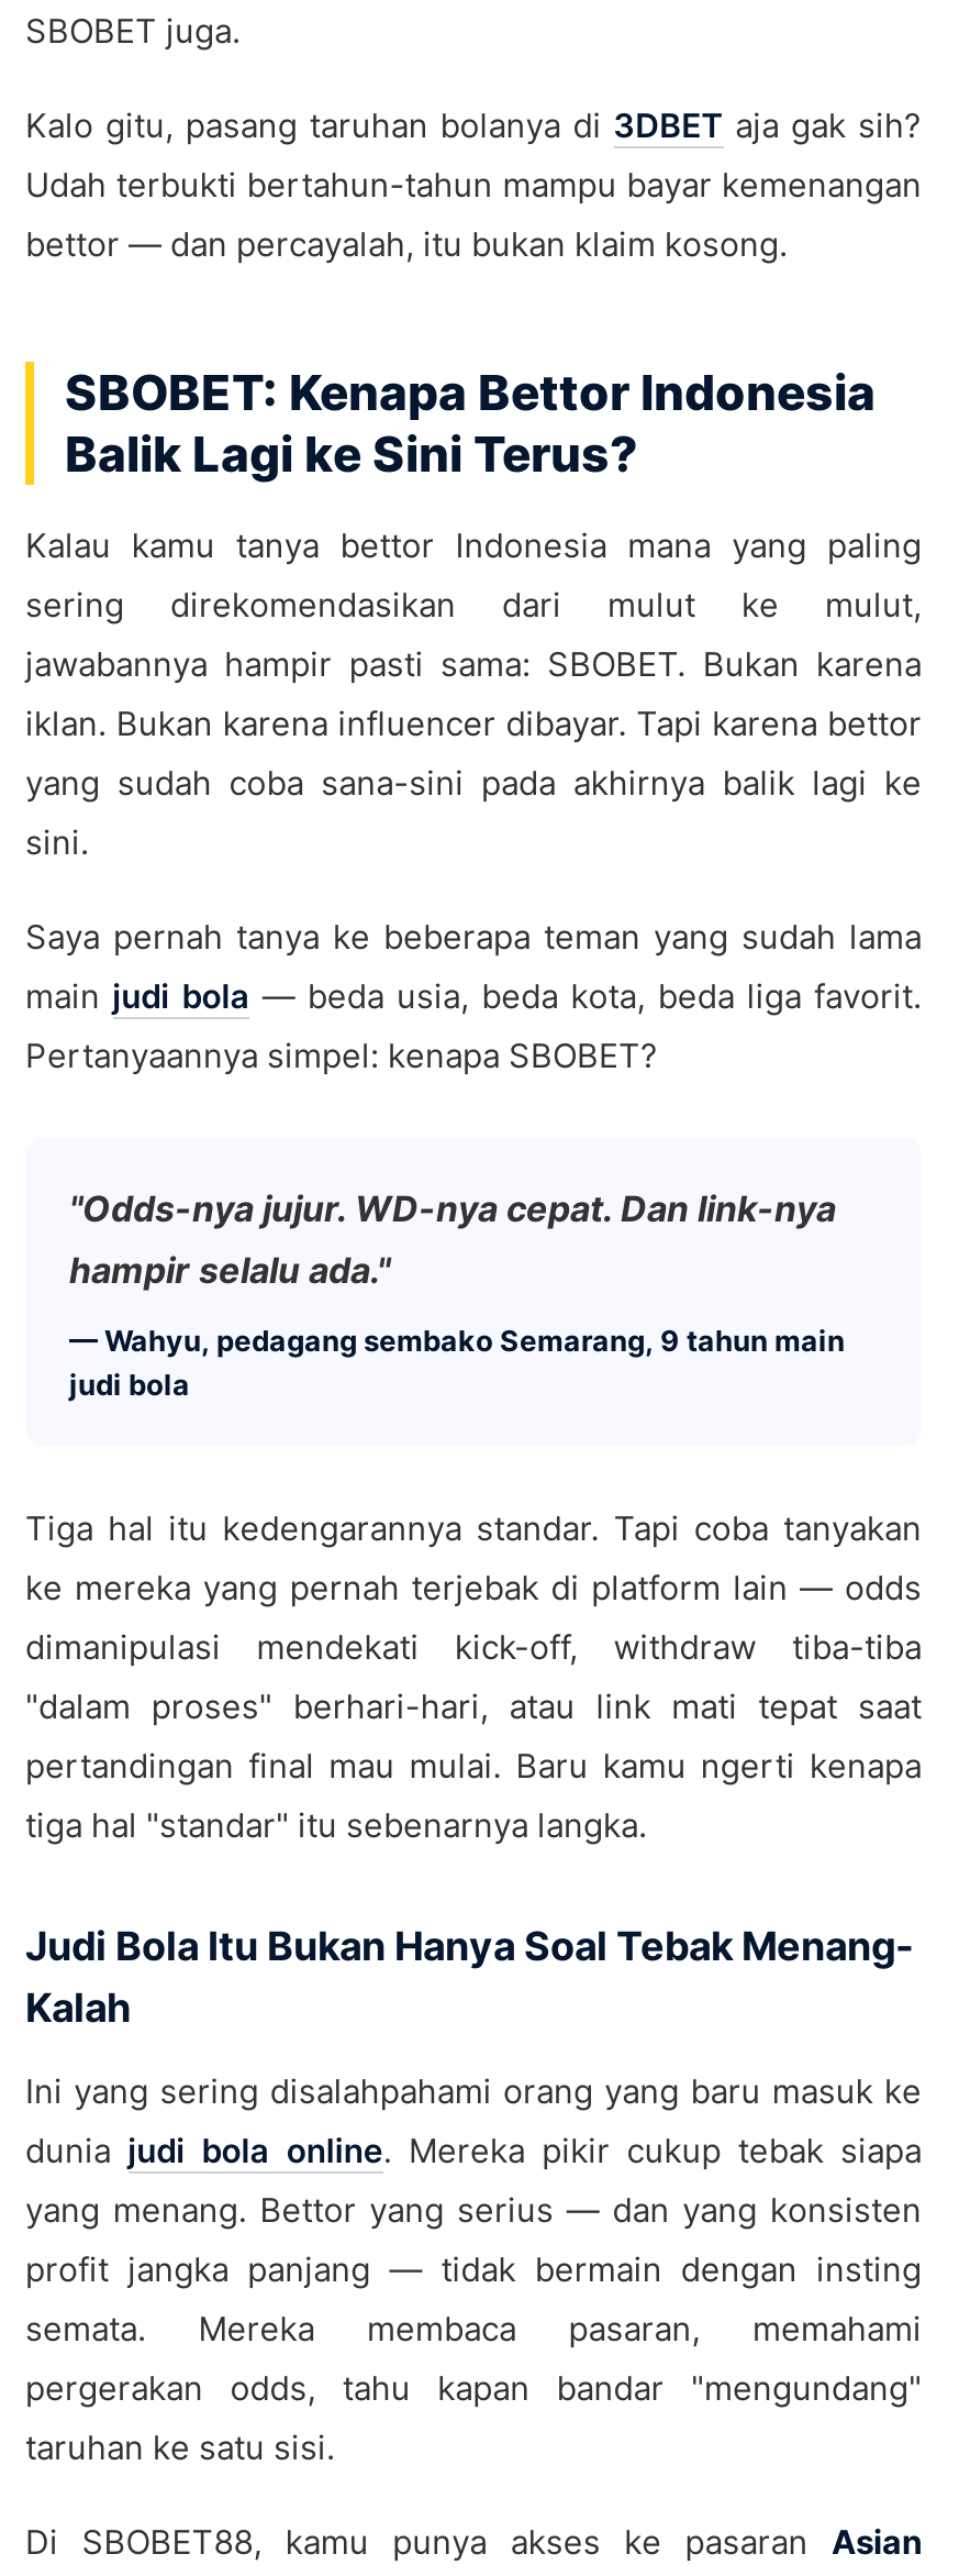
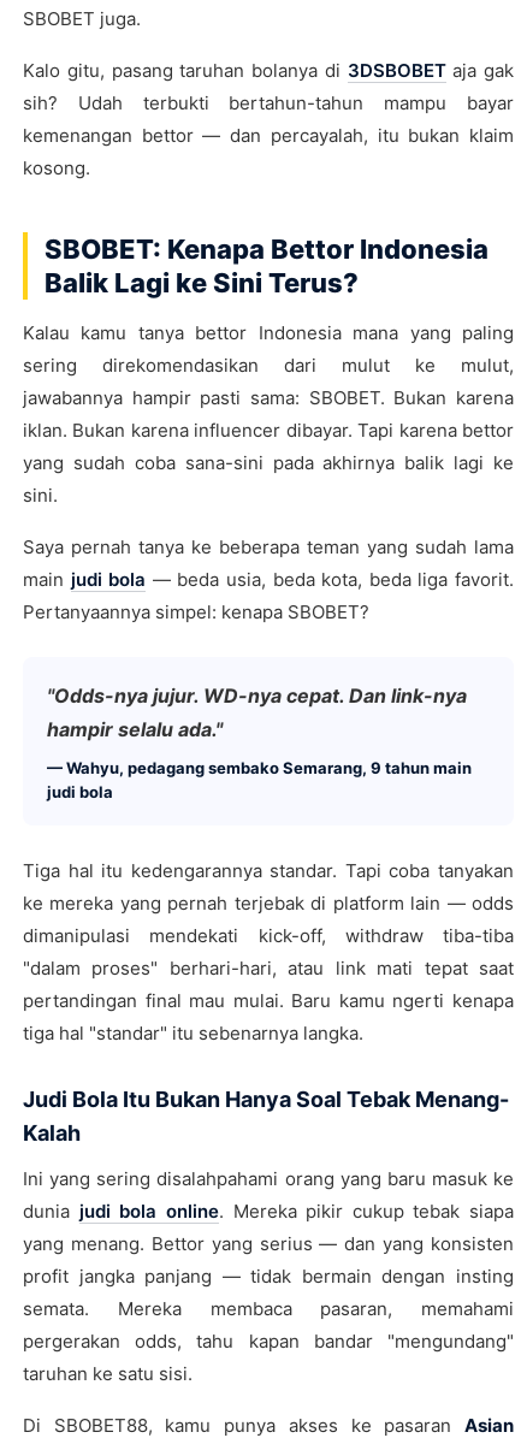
- Kalo gitu, pasang taruhan bolanya di 3DBET aja gak sih?
- Udah terbukti bertahun-tahun mampu bayar kemenangan
- bettor — dan percayalah, itu bukan klaim kosong.
+ Kalo gitu, pasang taruhan bolanya di 3DSBOBET aja gak
+ sih? Udah terbukti bertahun-tahun mampu bayar
+ kemenangan bettor — dan percayalah, itu bukan klaim
+ kosong.
